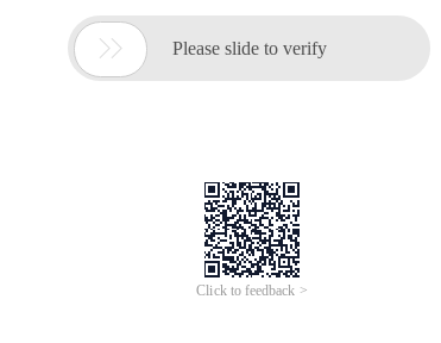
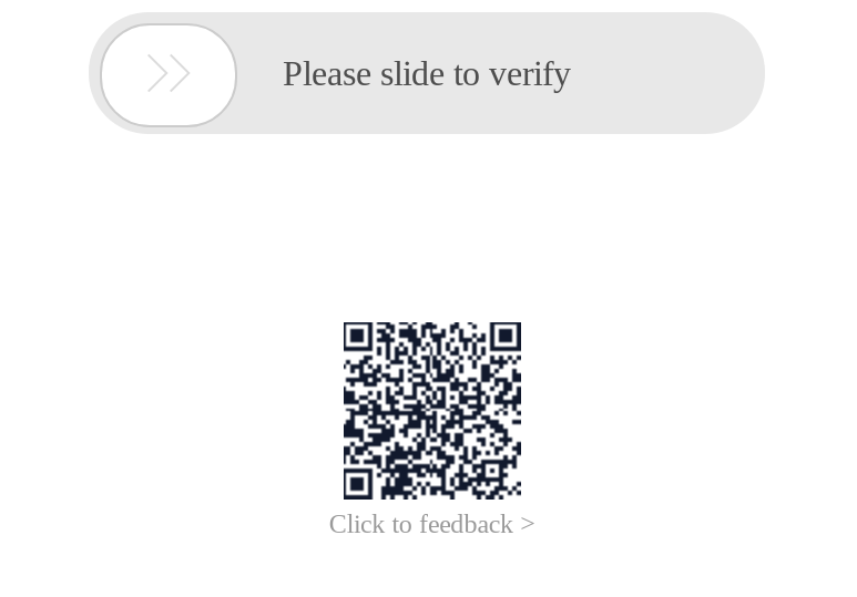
- [image]
+ [image]
